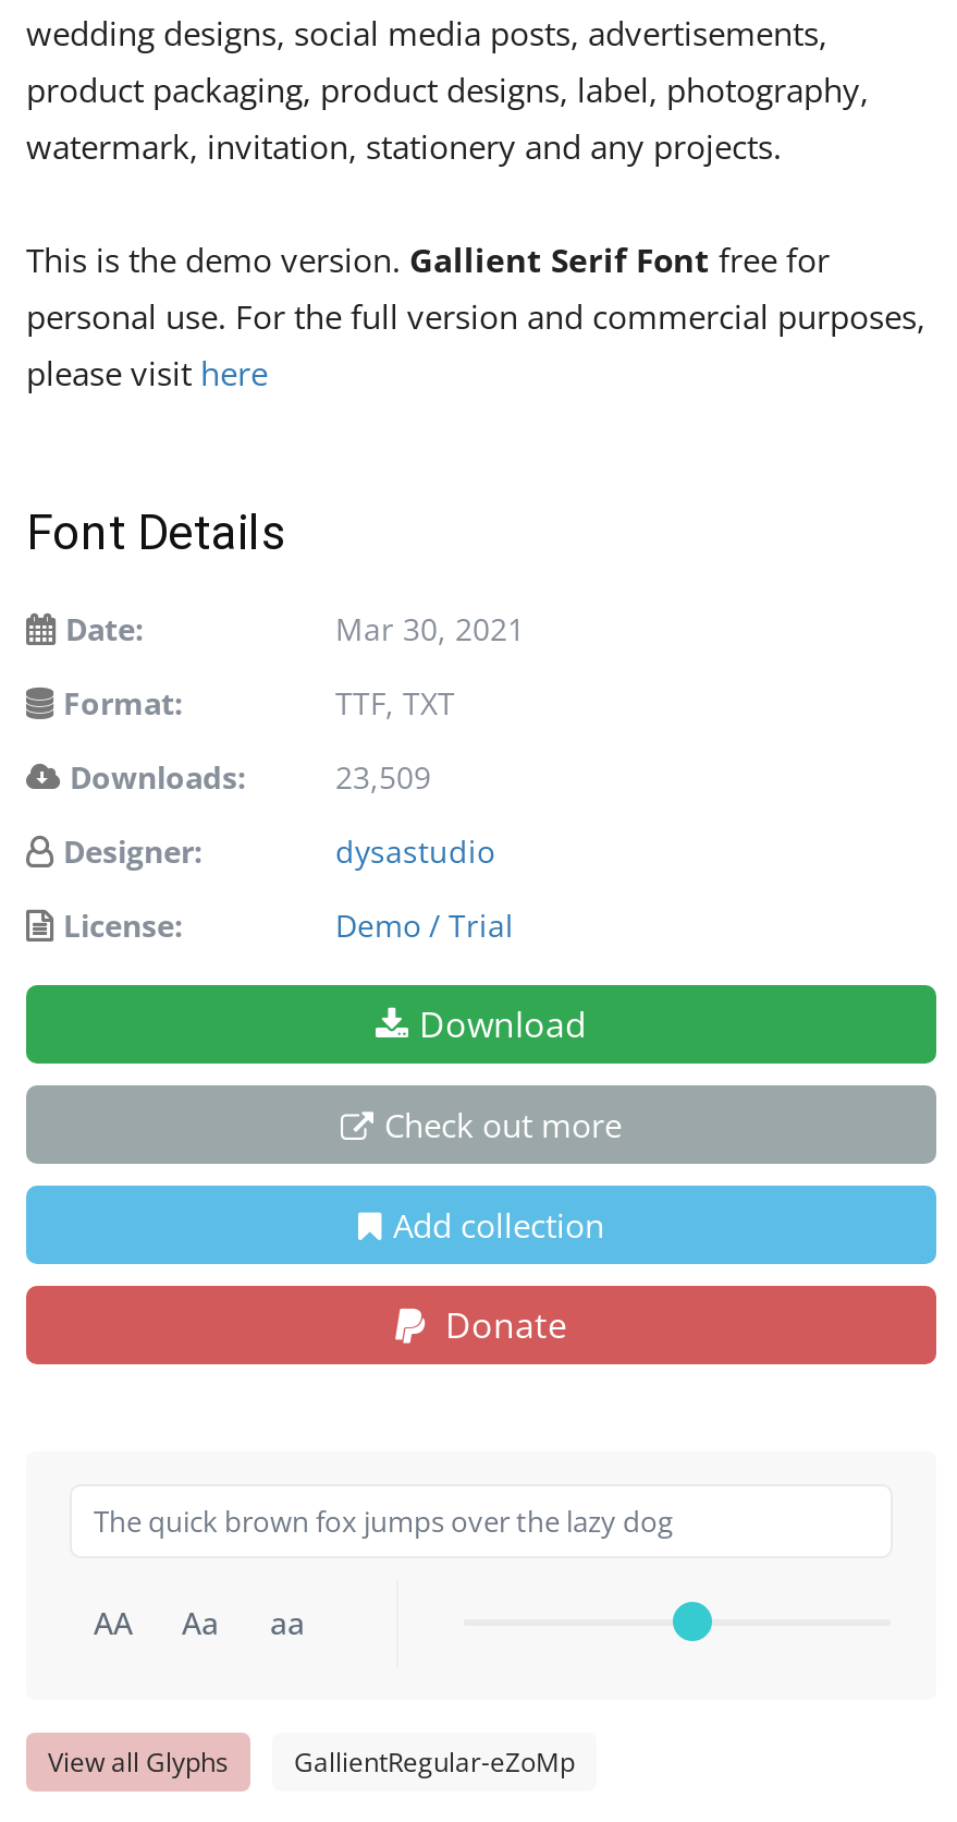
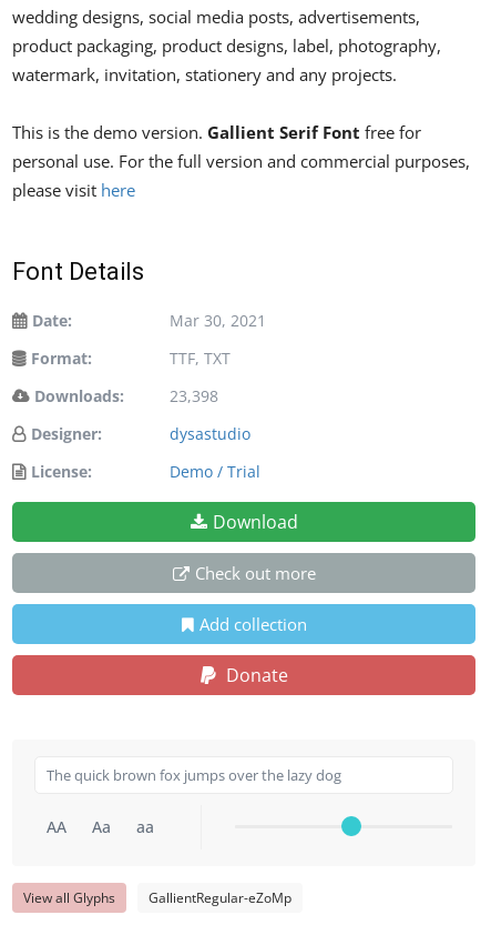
- 23,509
+ 23,398
